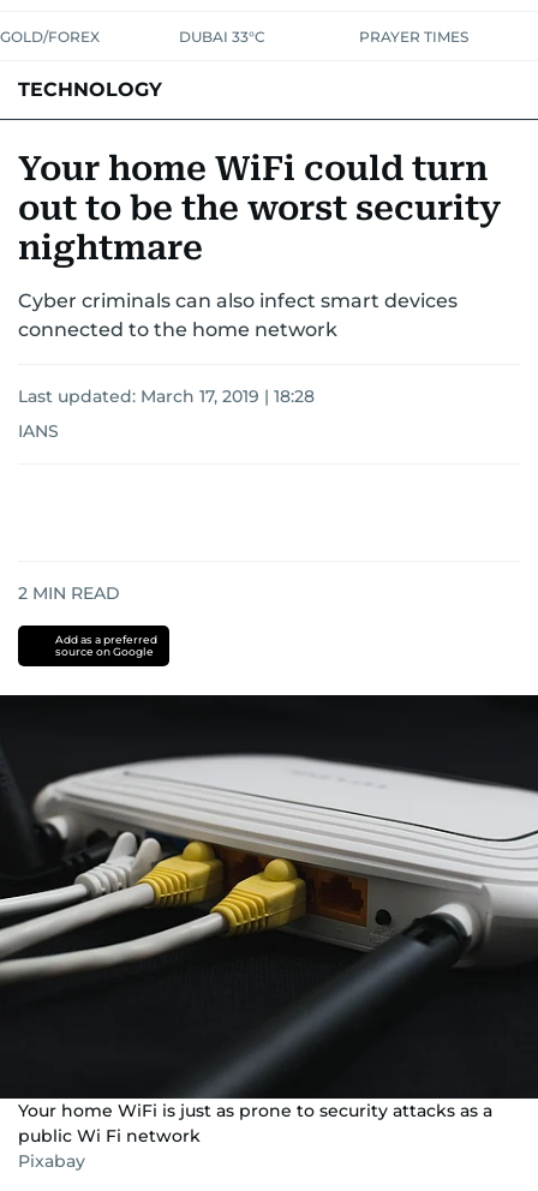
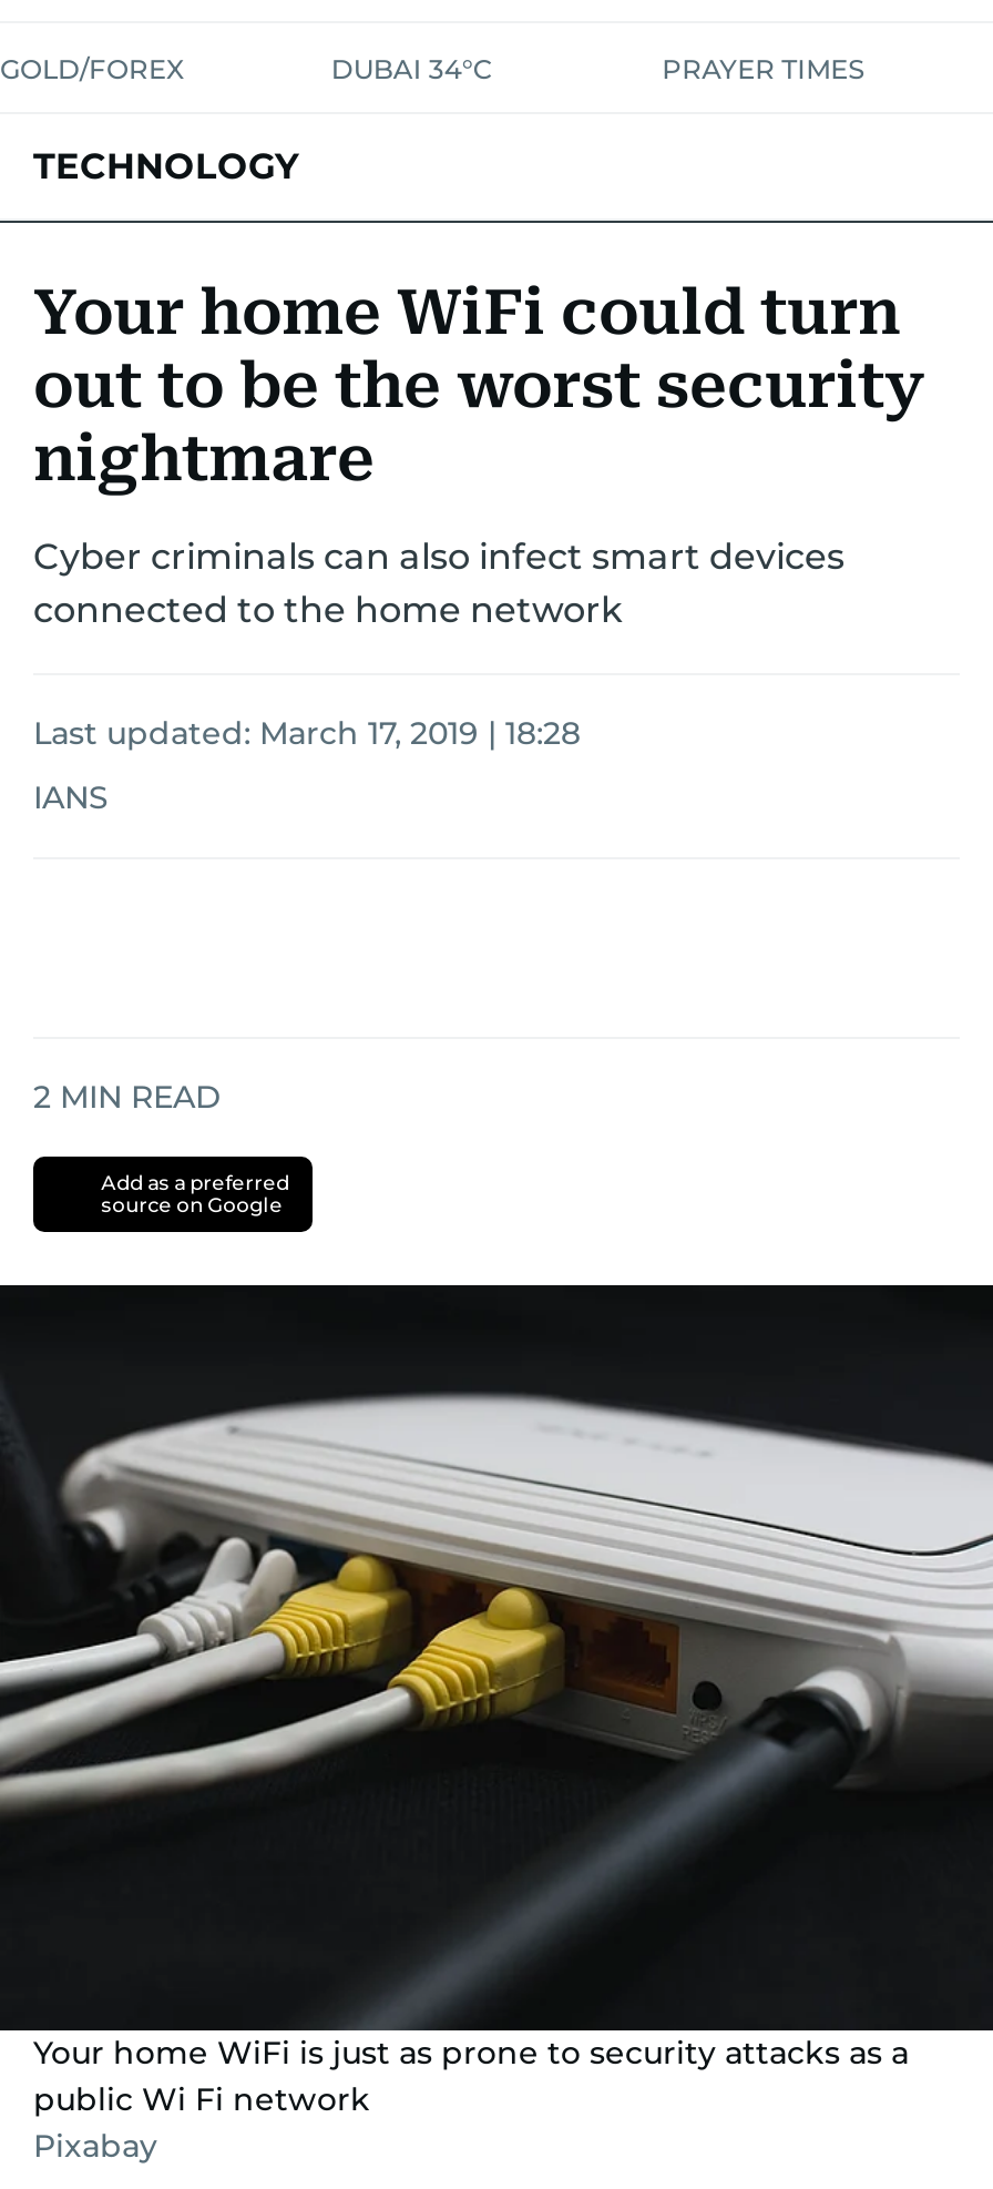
- DUBAI 33°C
+ DUBAI 34°C
